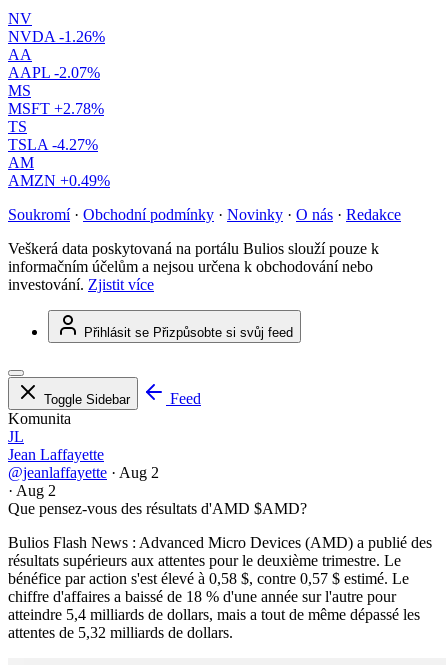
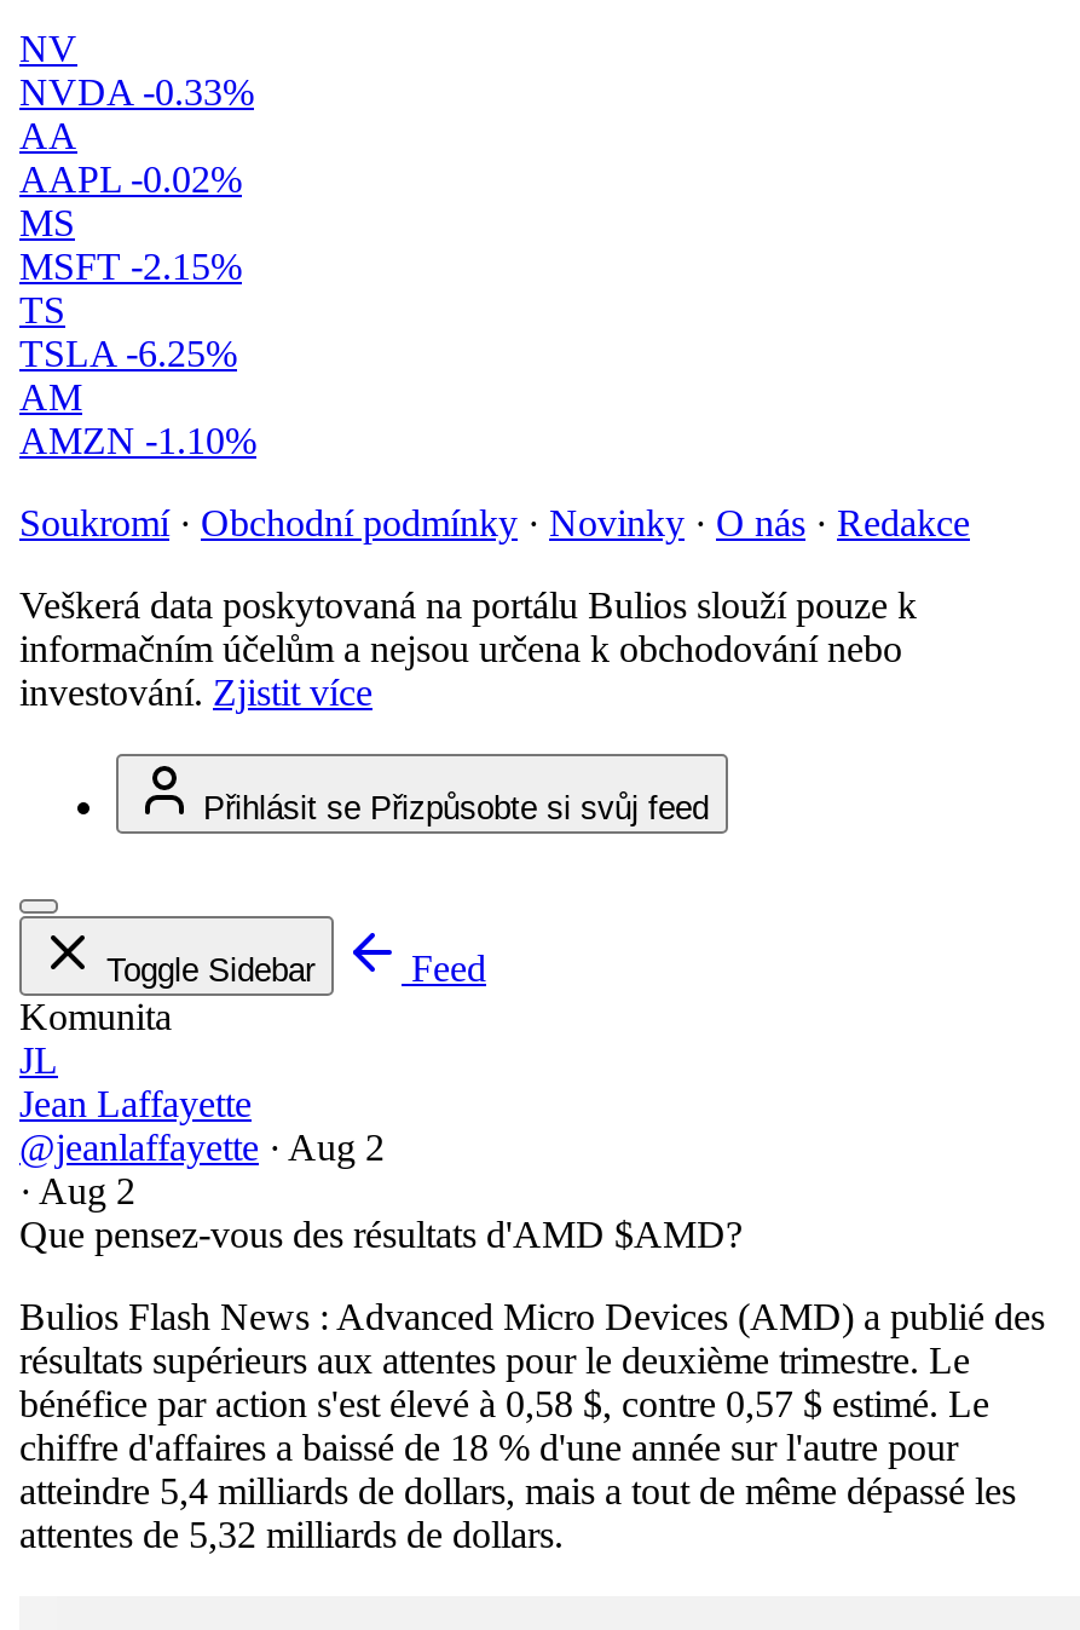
- NVDA -1.26%
+ NVDA -0.33%

- AAPL -2.07%
+ AAPL -0.02%

- MSFT +2.78%
+ MSFT -2.15%

- TSLA -4.27%
+ TSLA -6.25%

- AMZN +0.49%
+ AMZN -1.10%
